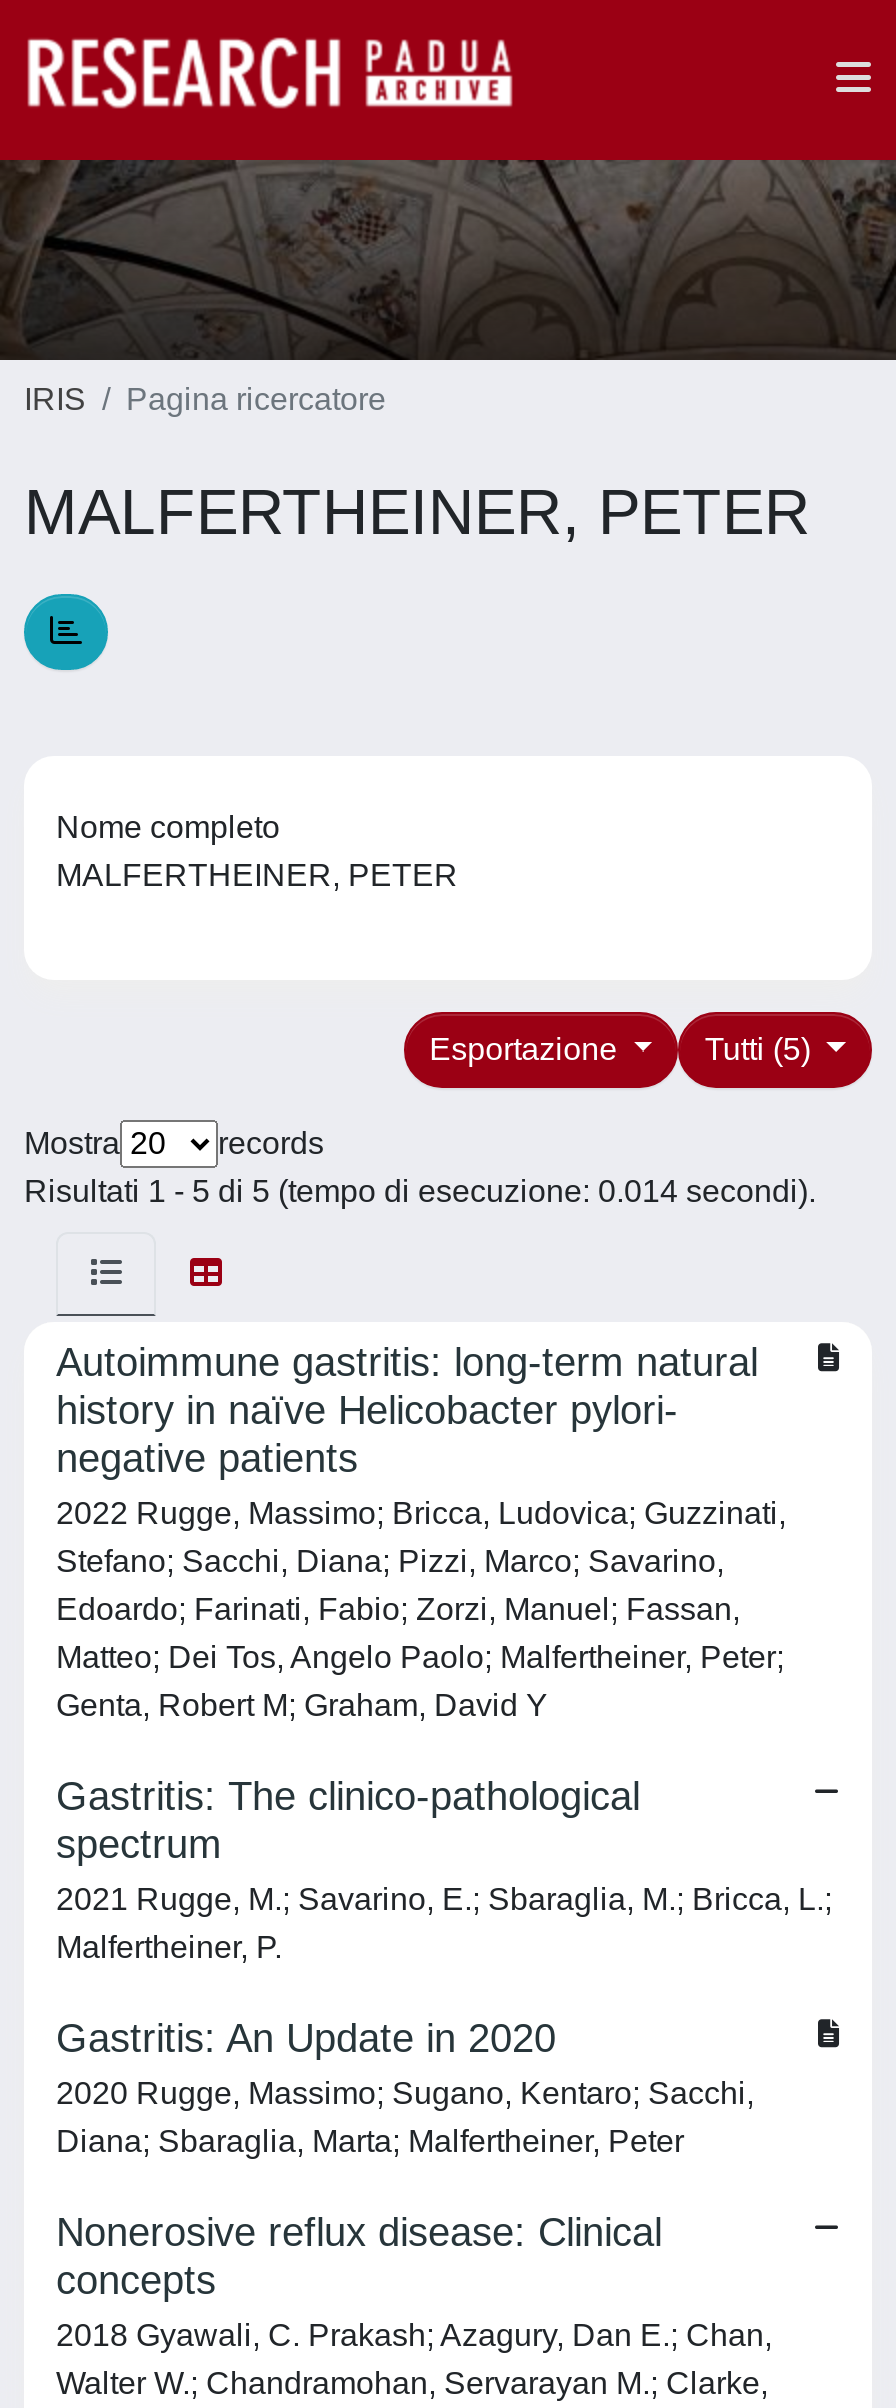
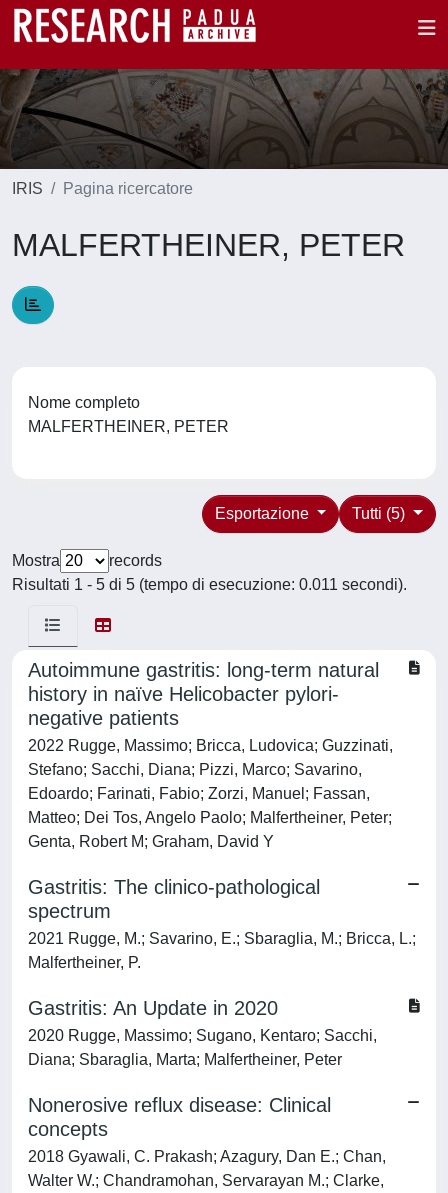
- Risultati 1 - 5 di 5 (tempo di esecuzione: 0.014 secondi).
+ Risultati 1 - 5 di 5 (tempo di esecuzione: 0.011 secondi).
